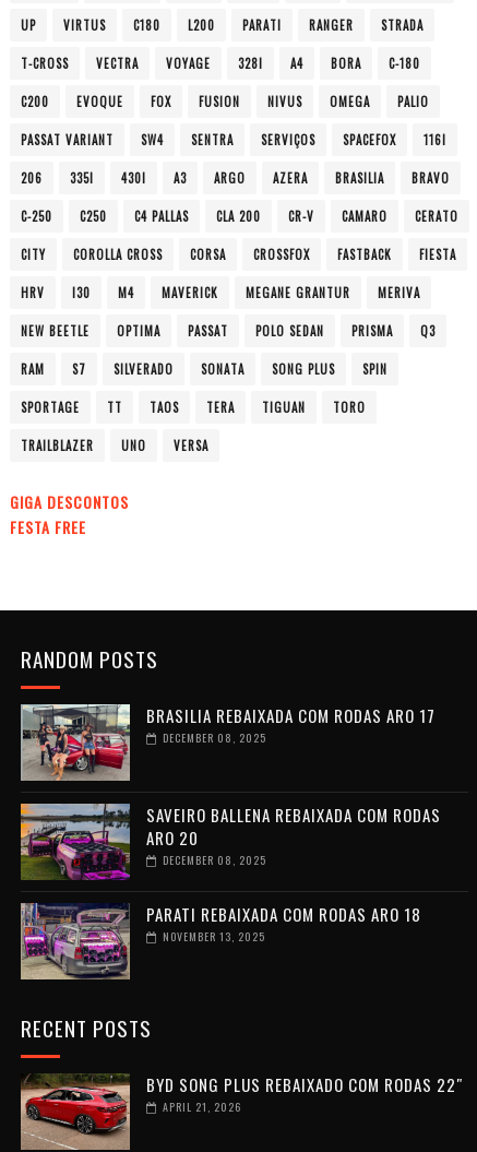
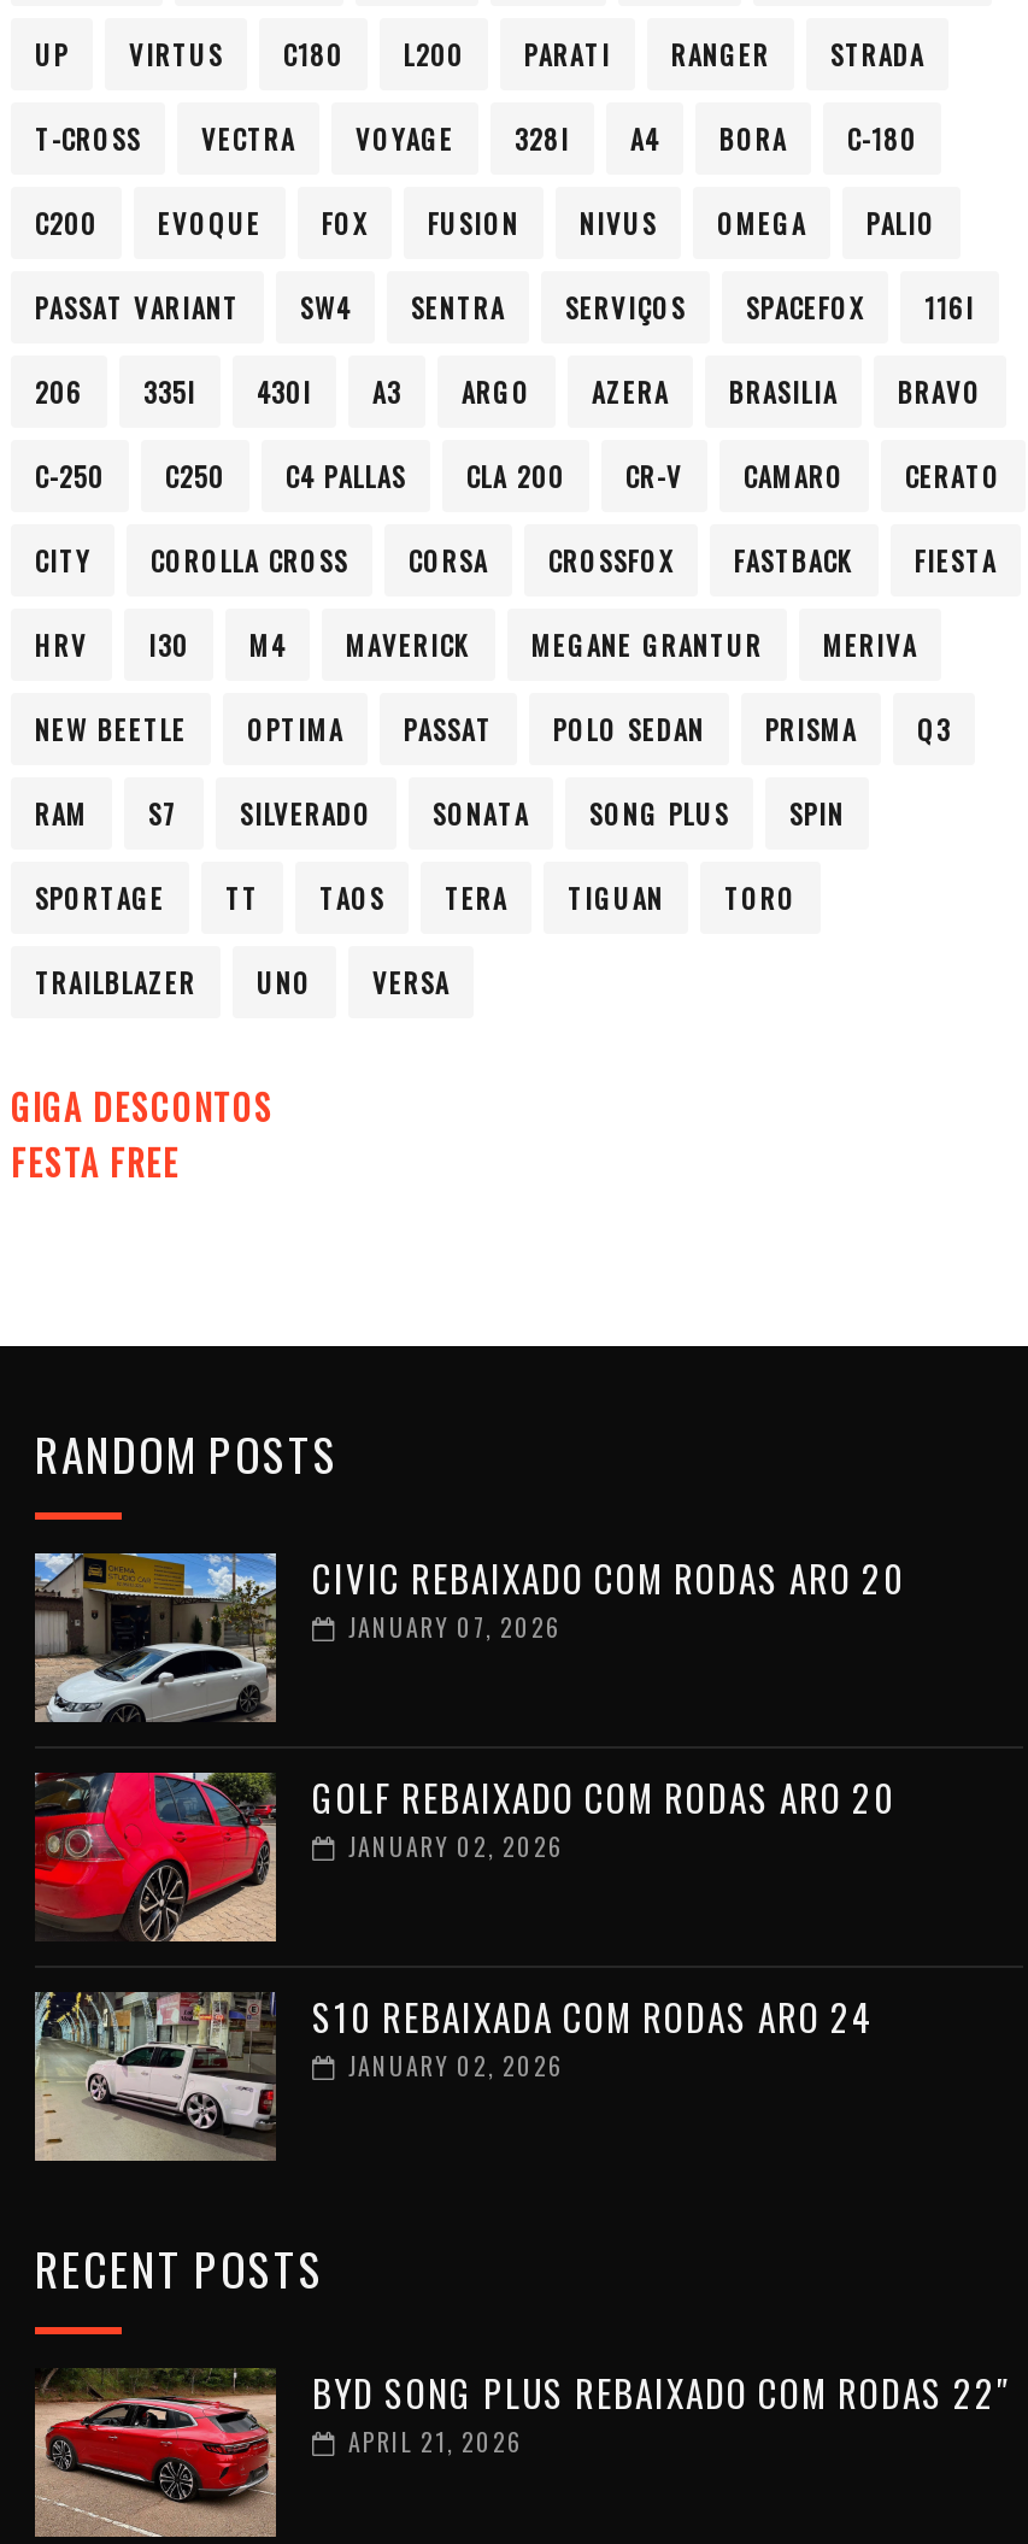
- [image]
- BRASILIA REBAIXADA COM RODAS ARO 17
- DECEMBER 08, 2025
+ [image]
+ CIVIC REBAIXADO COM RODAS ARO 20
+ JANUARY 07, 2026

- [image]
- SAVEIRO BALLENA REBAIXADA COM RODAS
- ARO 20
- DECEMBER 08, 2025
+ [image]
+ GOLF REBAIXADO COM RODAS ARO 20
+ JANUARY 02, 2026

- [image]
- PARATI REBAIXADA COM RODAS ARO 18
- NOVEMBER 13, 2025
+ [image]
+ S10 REBAIXADA COM RODAS ARO 24
+ JANUARY 02, 2026
